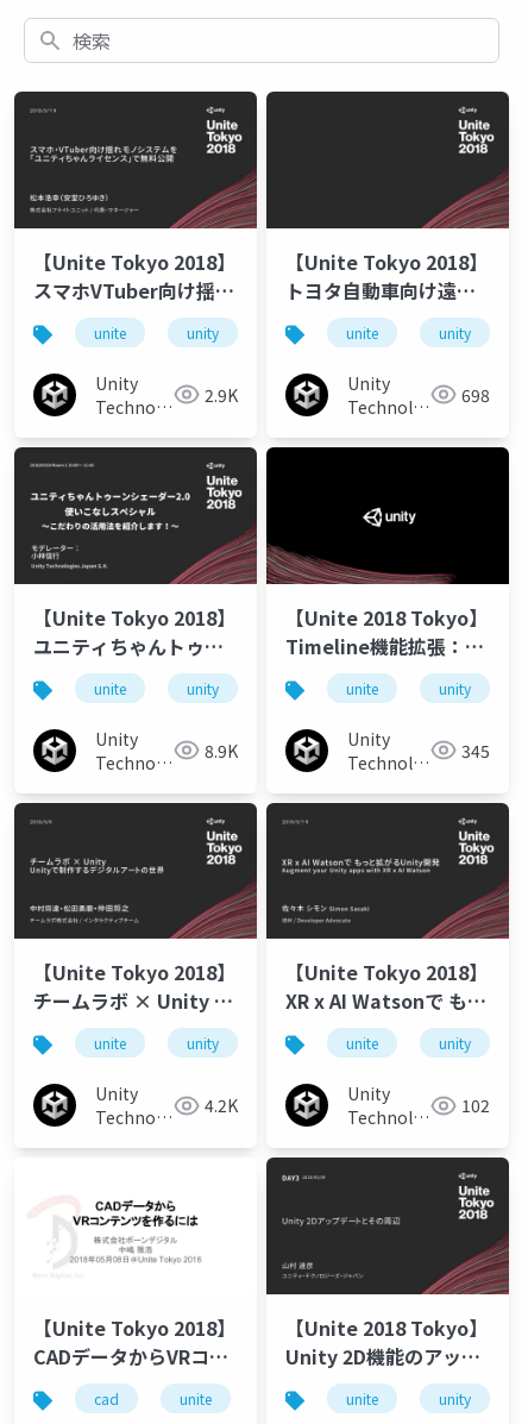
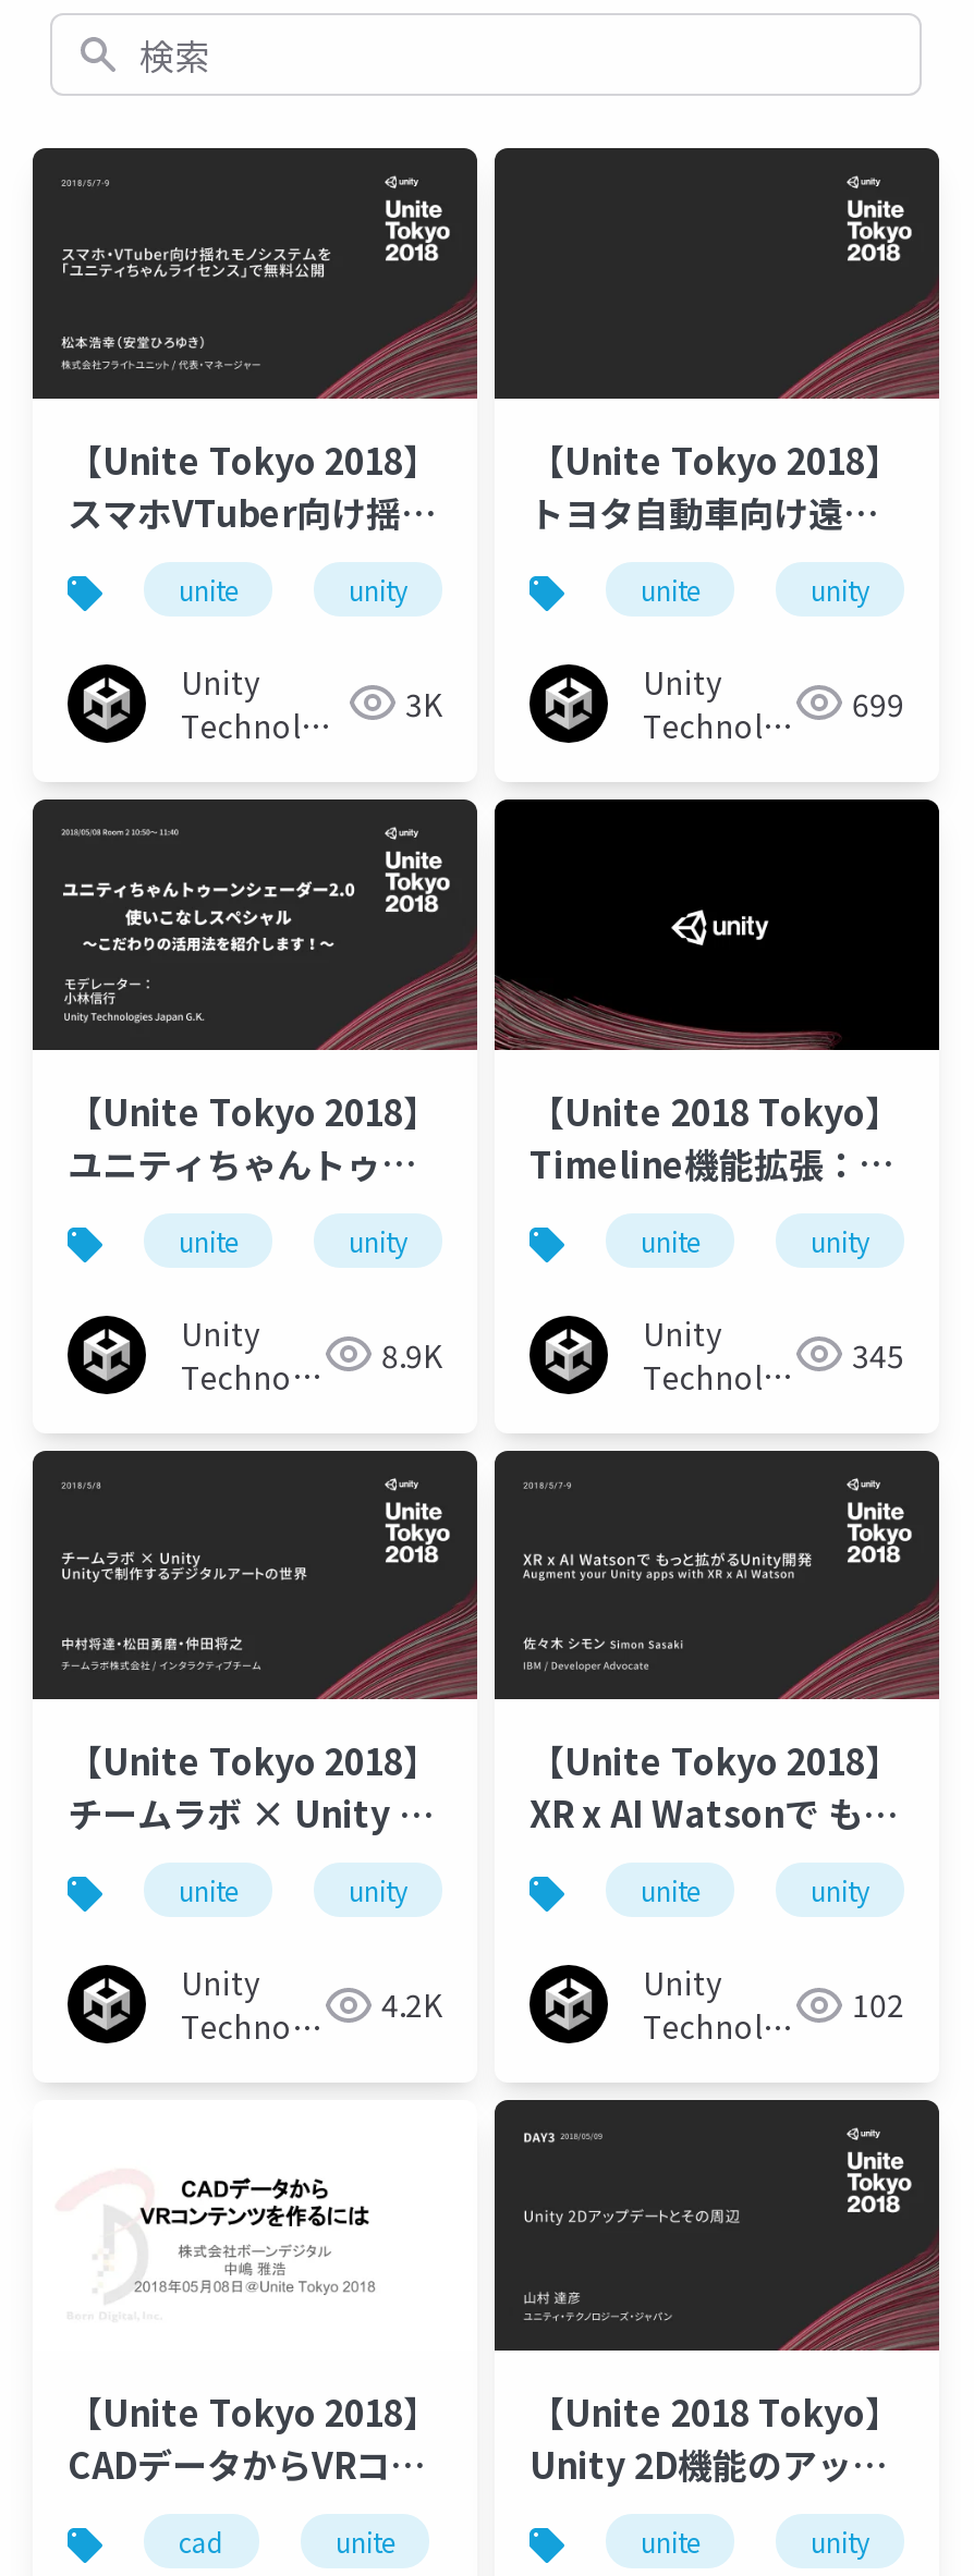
- 2.9K
+ 3K

- 698
+ 699
